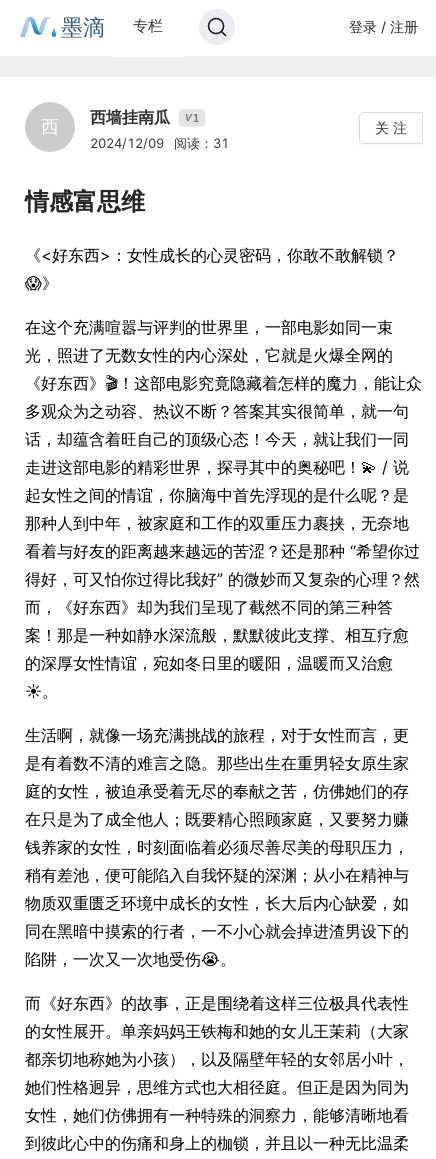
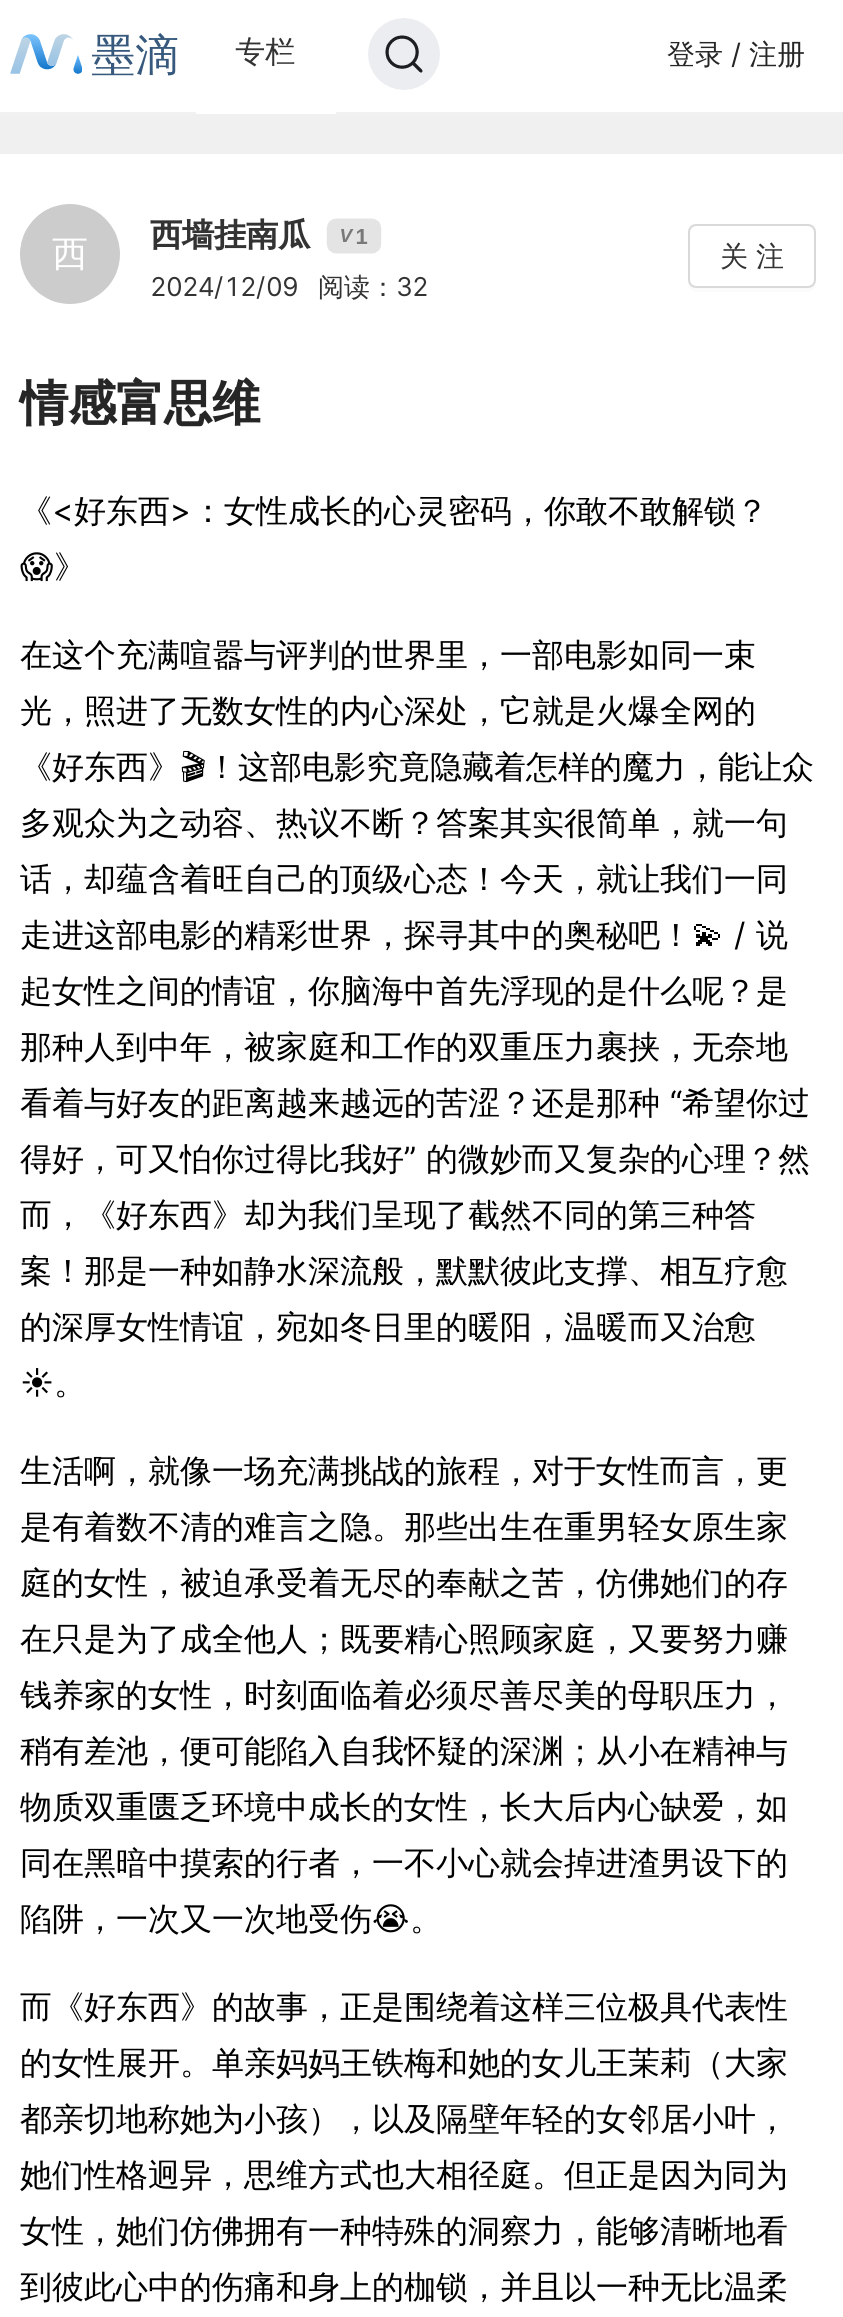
- 2024/12/09 阅读：31
+ 2024/12/09 阅读：32
